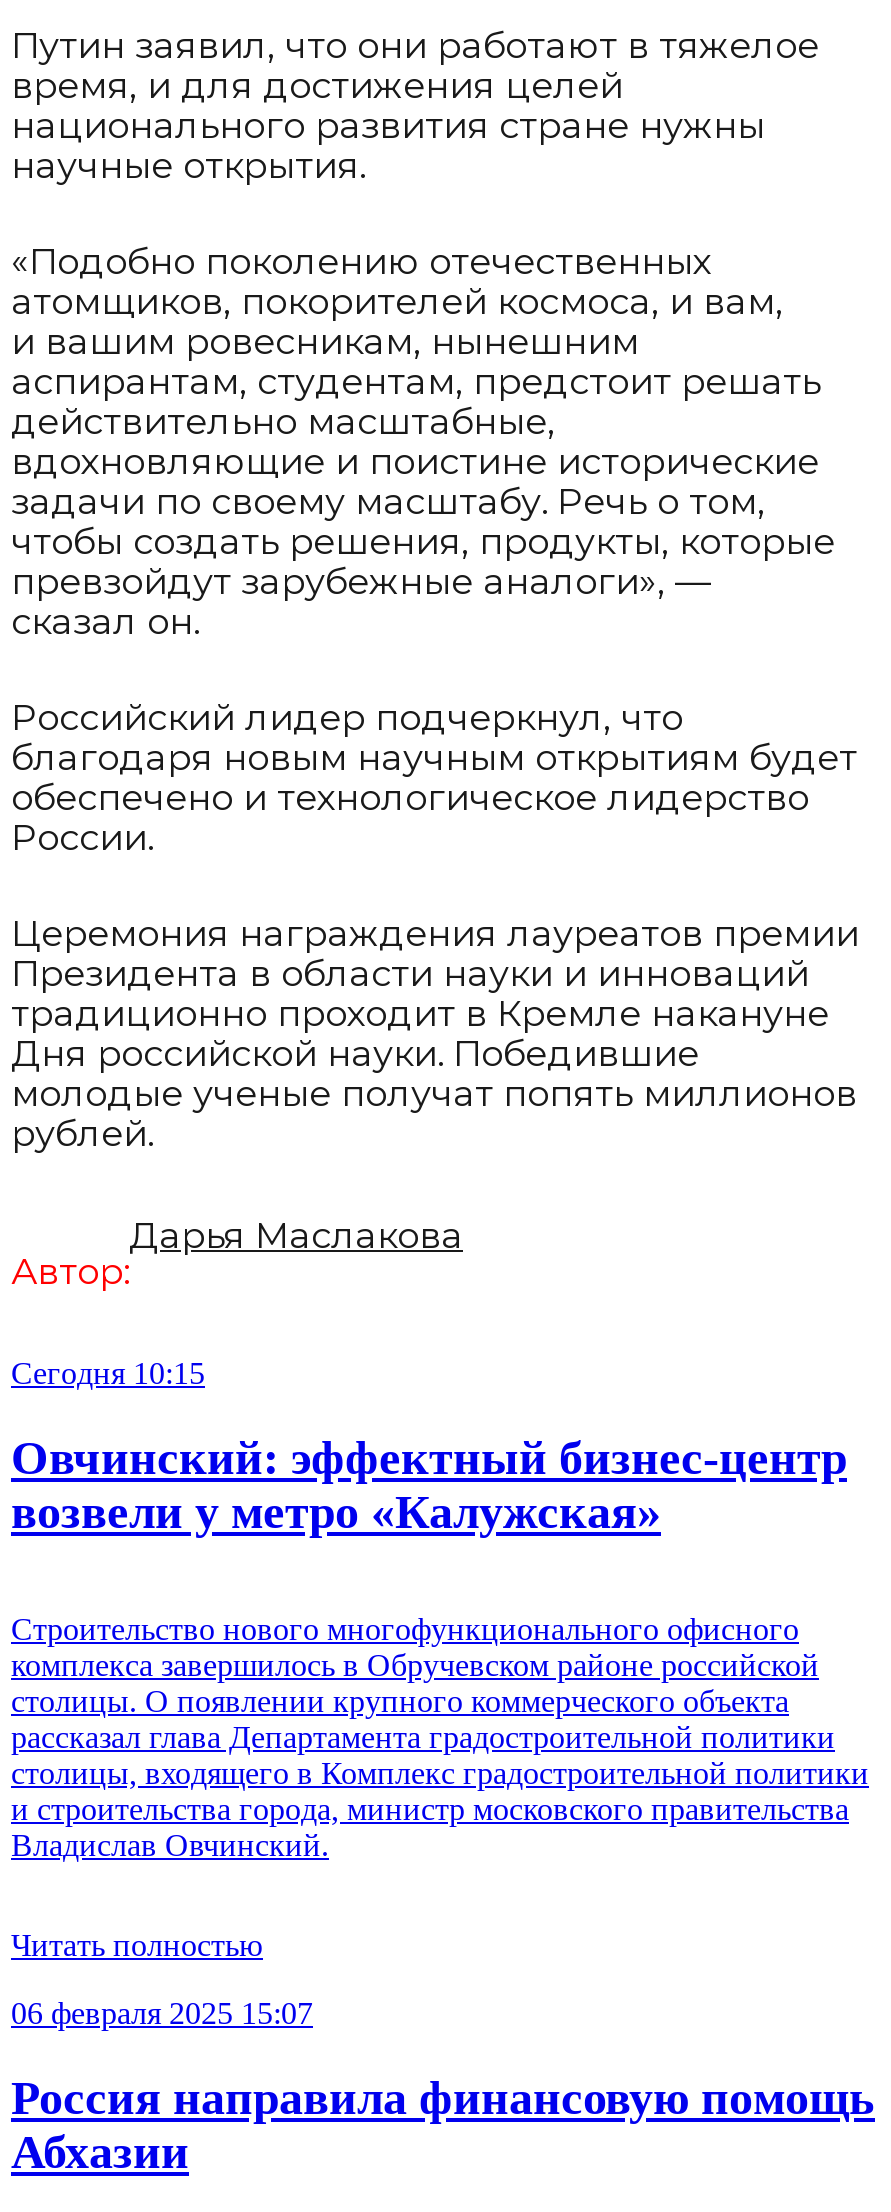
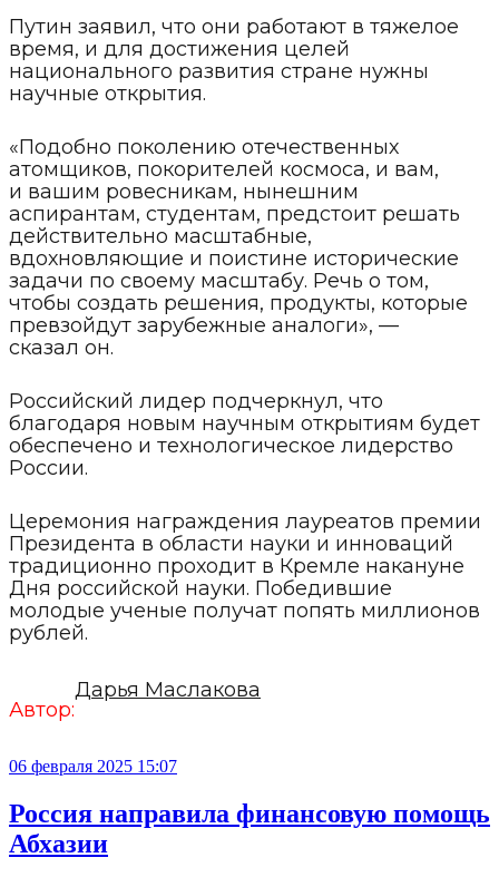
- Сегодня 10:15
- Овчинский: эффектный бизнес-центр
- возвели у метро «Калужская»
- Строительство нового многофункционального офисного
- комплекса завершилось в Обручевском районе российской
- столицы. О появлении крупного коммерческого объекта
- рассказал глава Департамента градостроительной политики
- столицы, входящего в Комплекс градостроительной политики
- и строительства города, министр московского правительства
- Владислав Овчинский.
- Читать полностью
